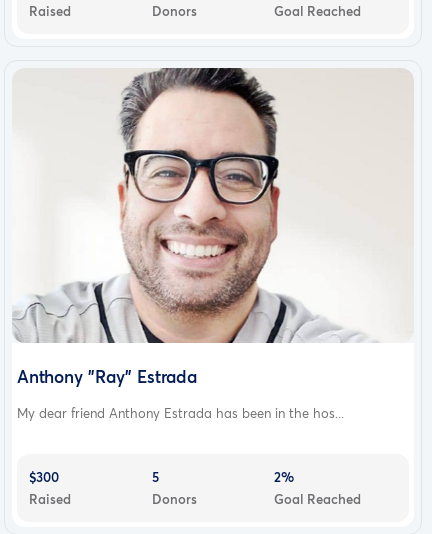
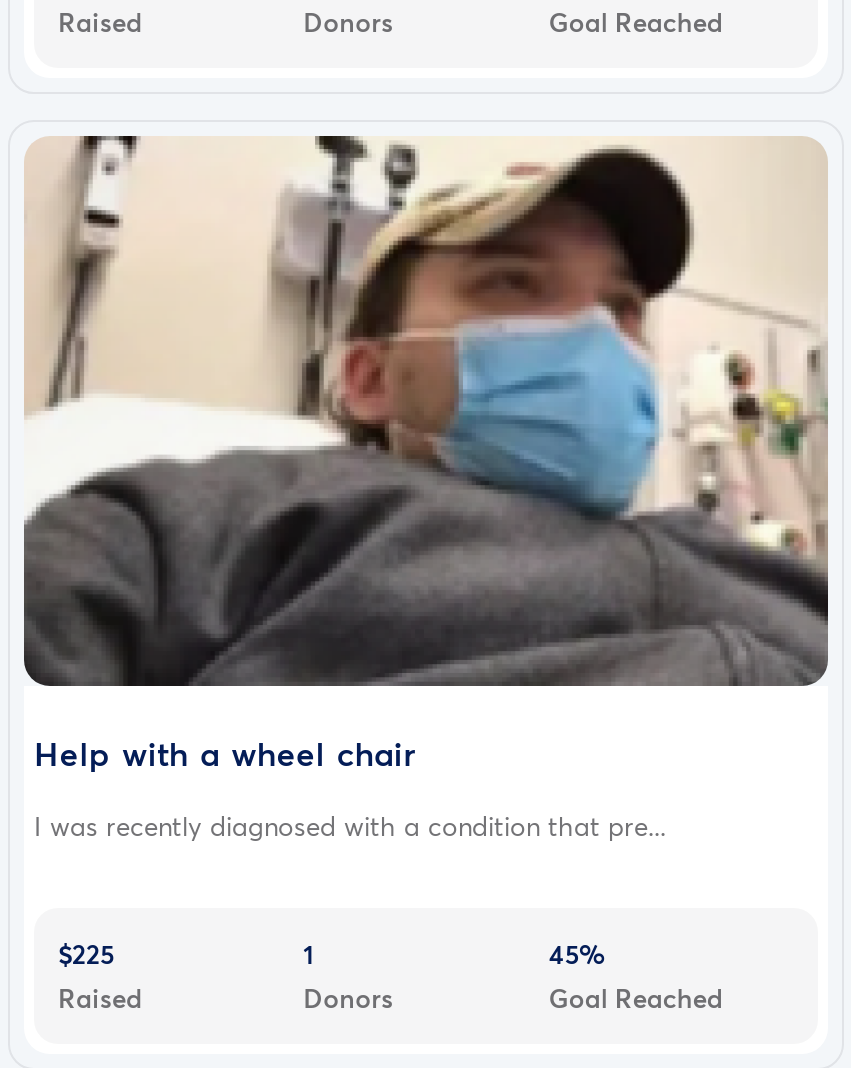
- [image]
- Anthony "Ray" Estrada
+ [image]
+ Help with a wheel chair

- My dear friend Anthony Estrada has been in the hos...
+ I was recently diagnosed with a condition that pre...

- $300
+ $225

- 5
+ 1

- 2%
+ 45%
